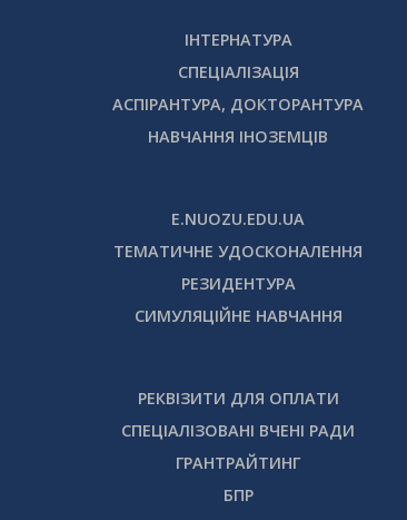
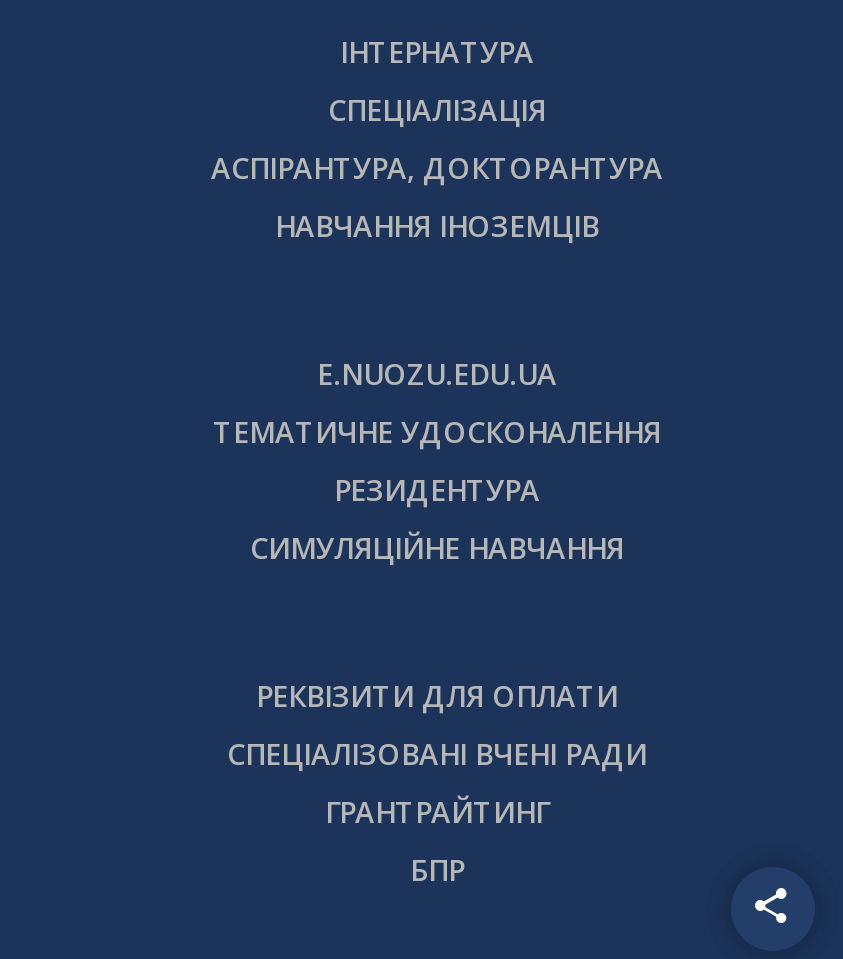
+ [image]
